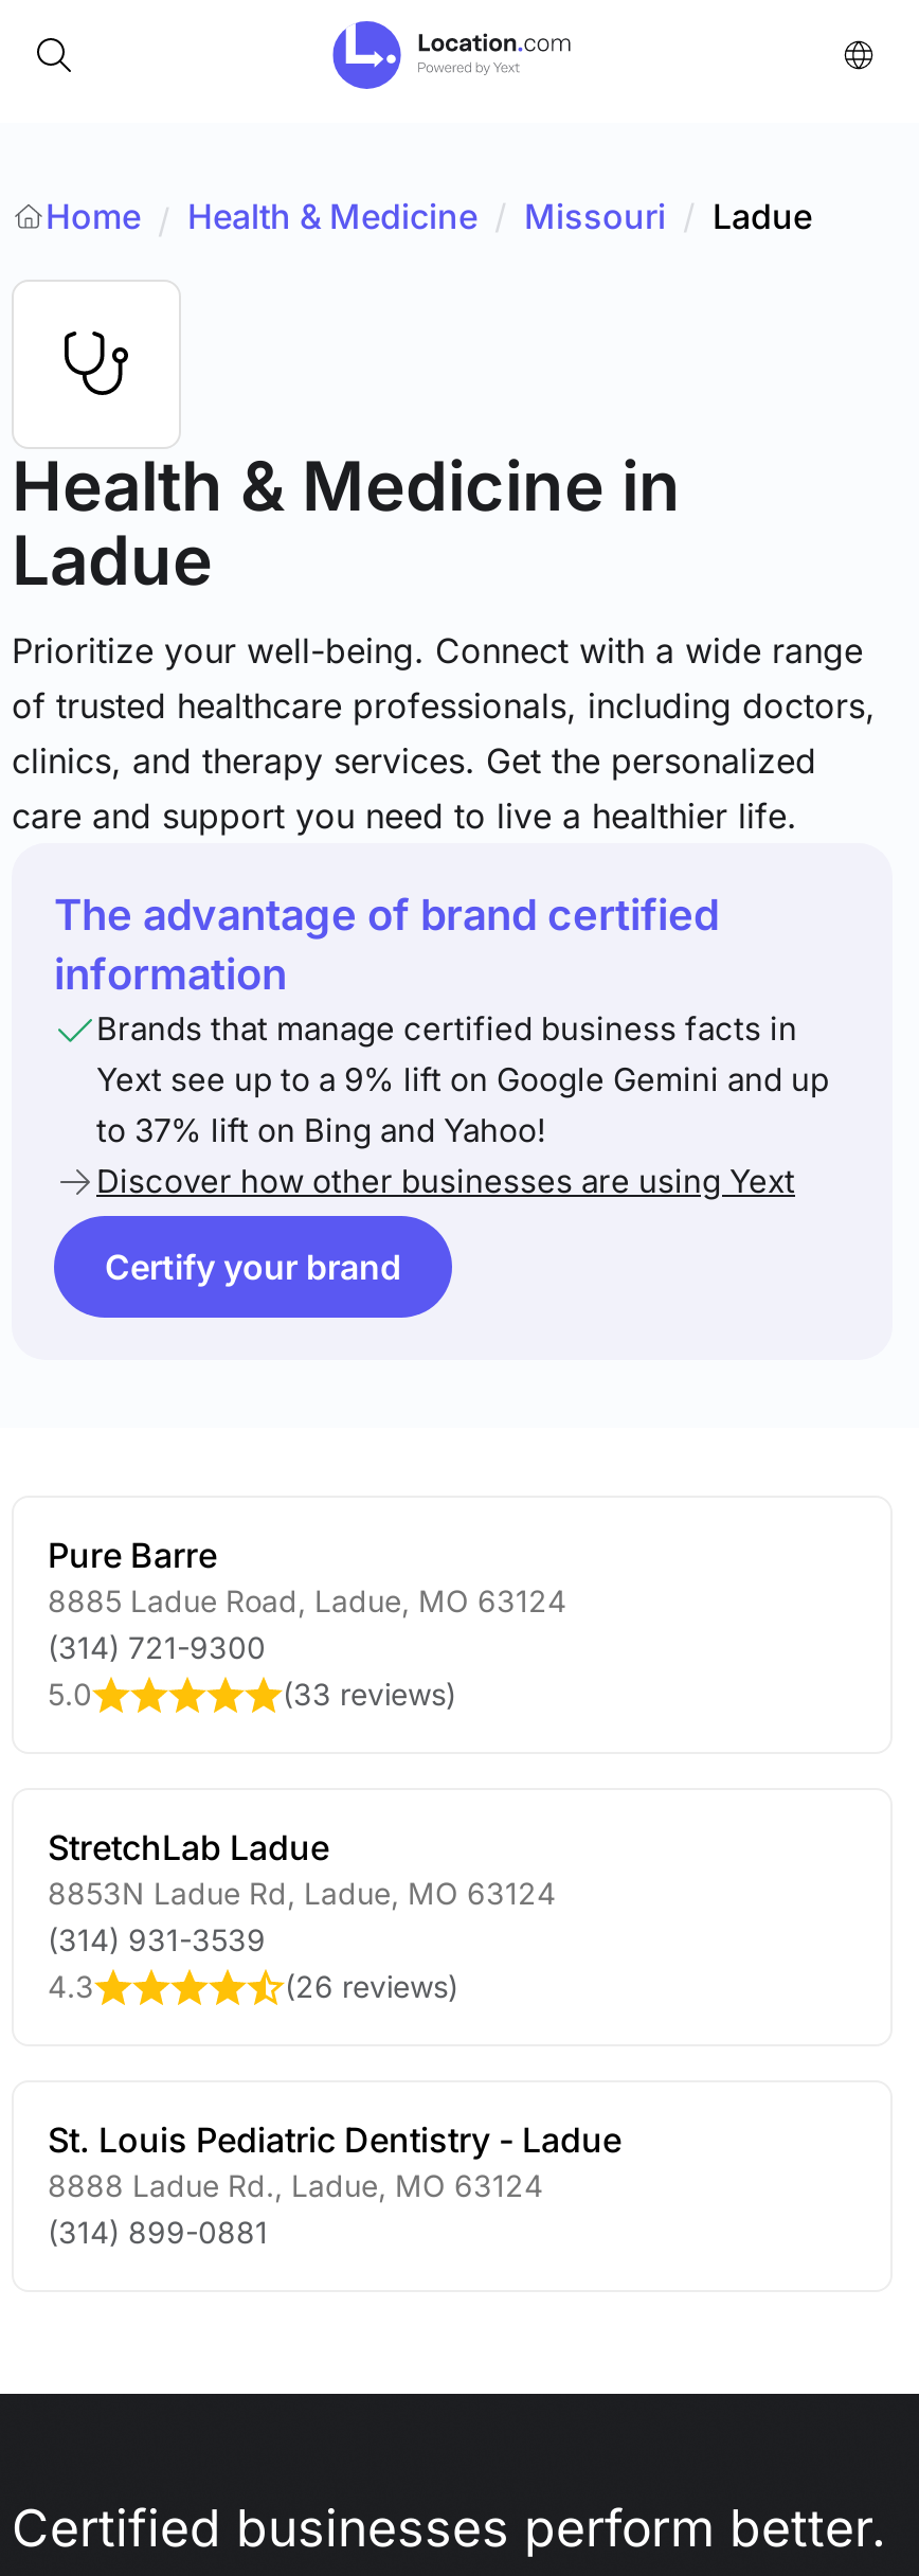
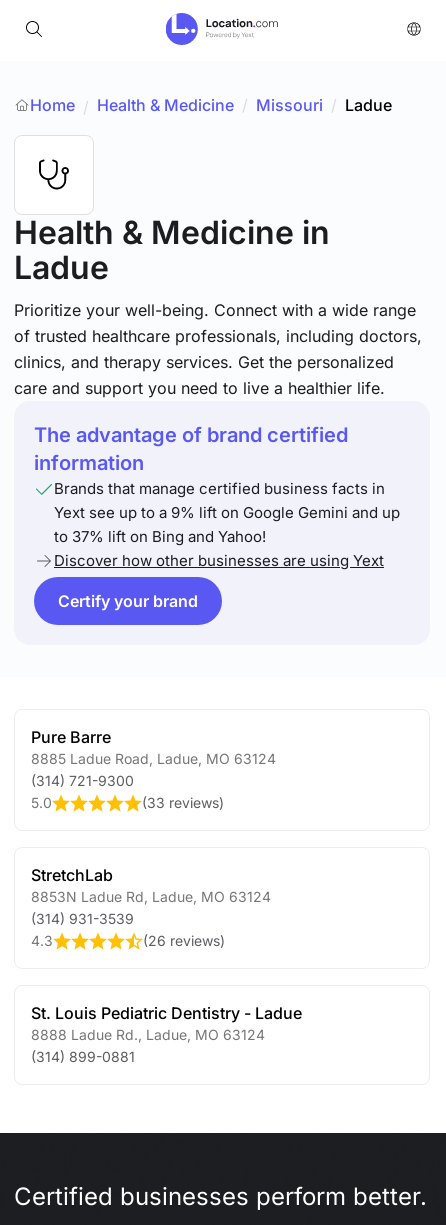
- StretchLab Ladue
+ StretchLab
